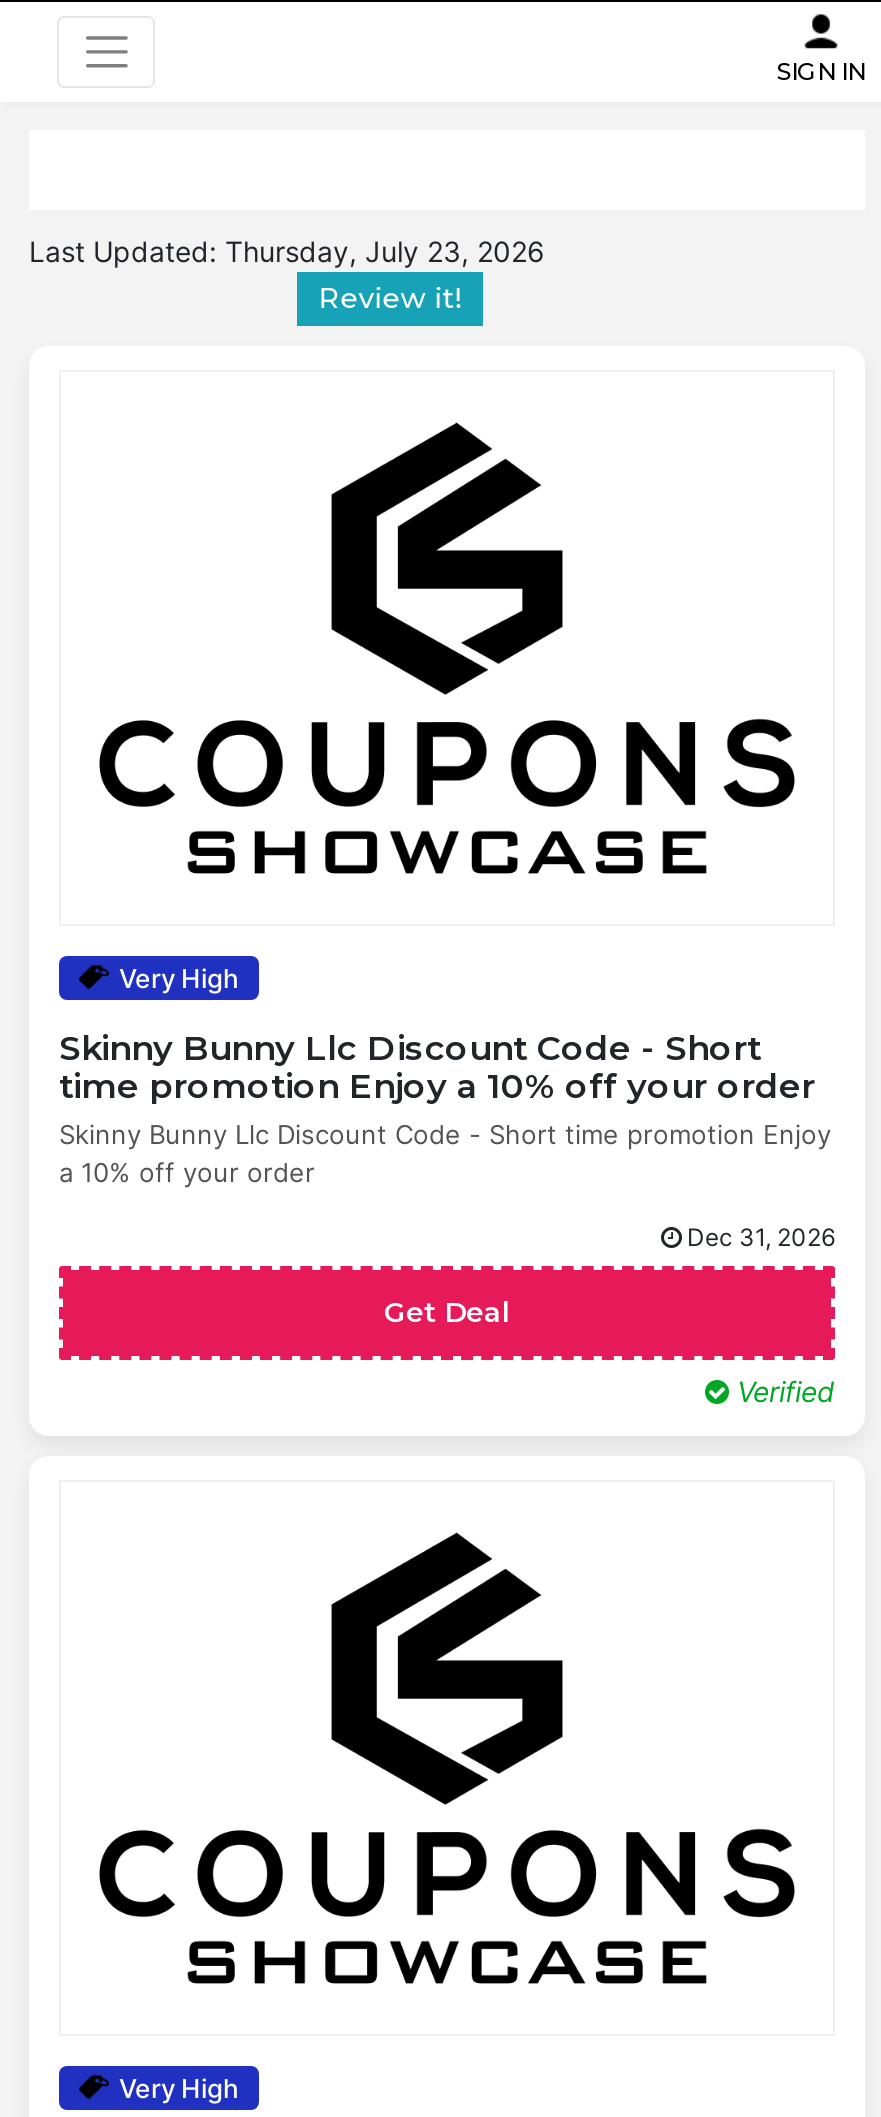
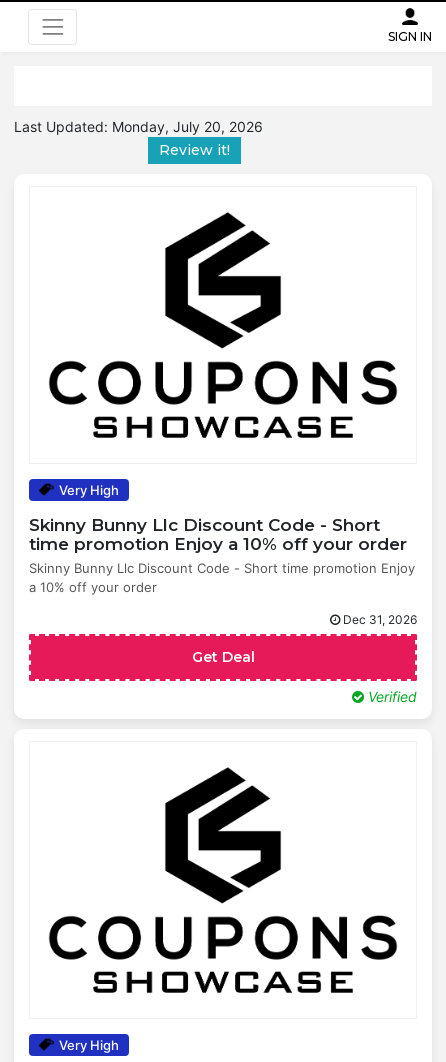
- Last Updated: Thursday, July 23, 2026
+ Last Updated: Monday, July 20, 2026
